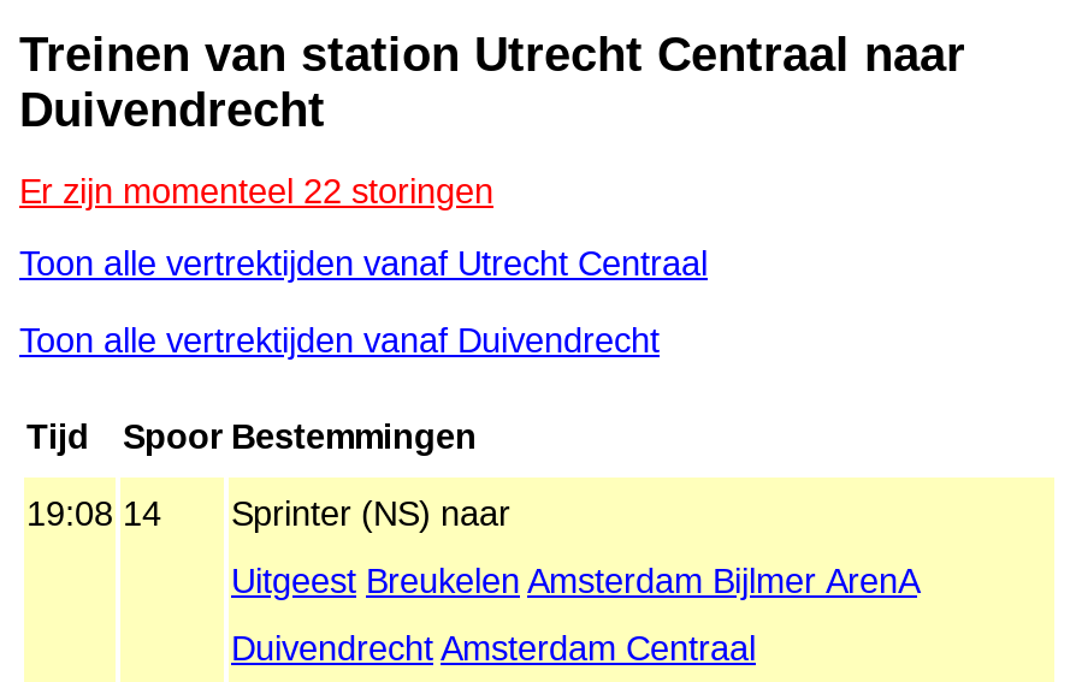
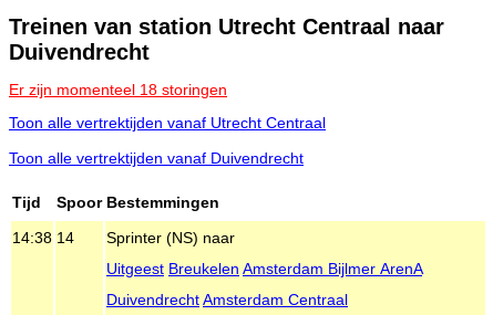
- Er zijn momenteel 22 storingen
+ Er zijn momenteel 18 storingen

- 19:08 14 Sprinter (NS) naar
+ 14:38 14 Sprinter (NS) naar
